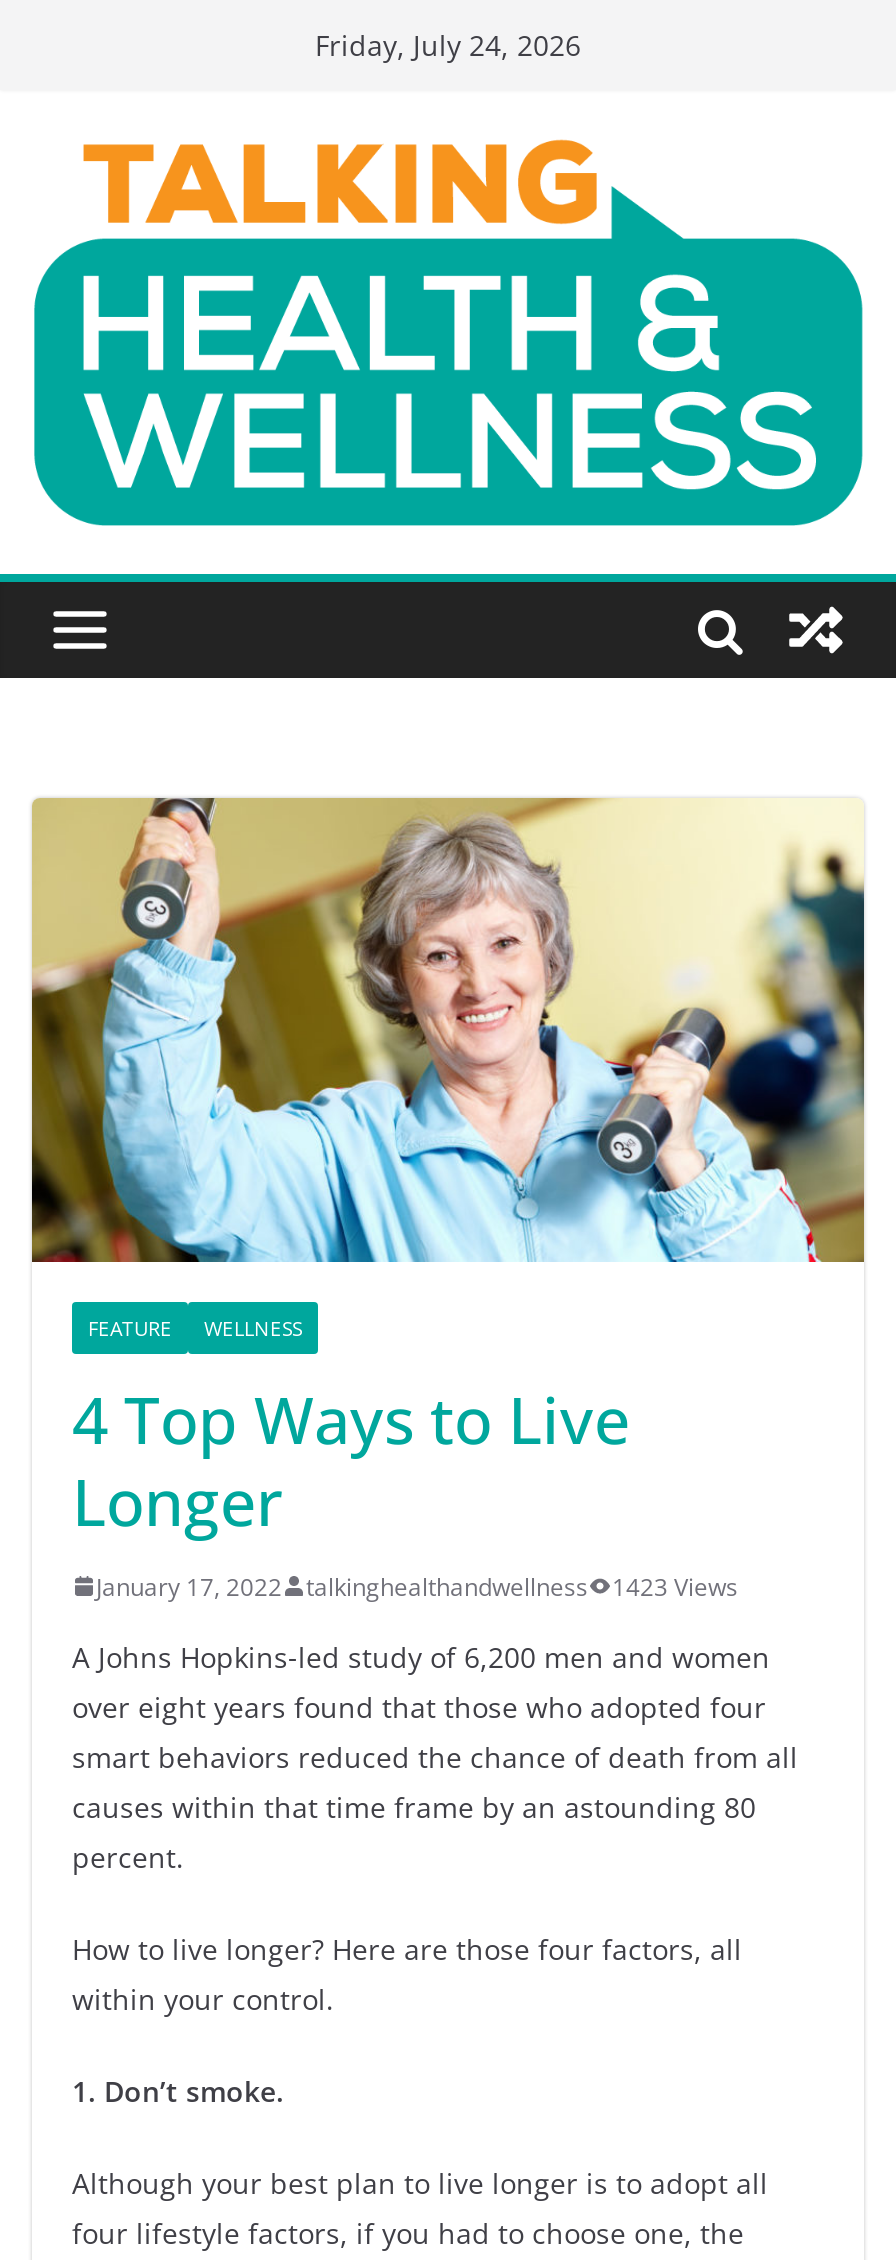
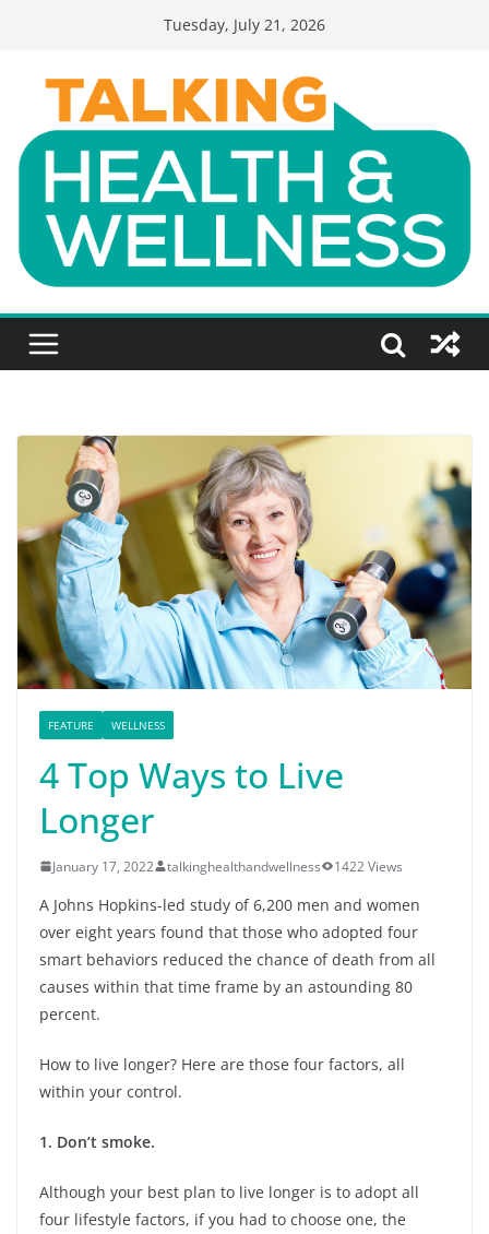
- Friday, July 24, 2026
+ Tuesday, July 21, 2026

- January 17, 2022 talkinghealthandwellness 1423 Views
+ January 17, 2022 talkinghealthandwellness 1422 Views
